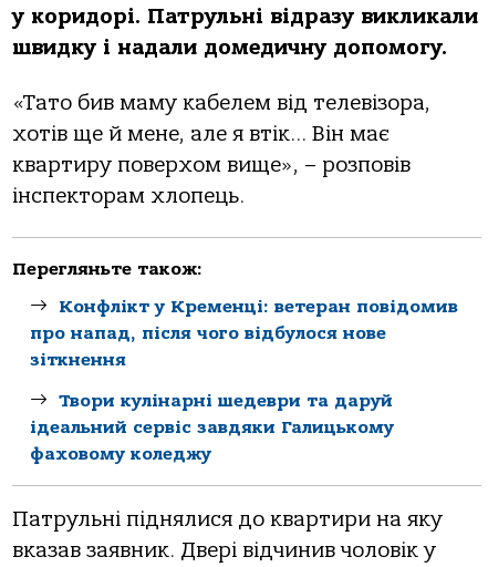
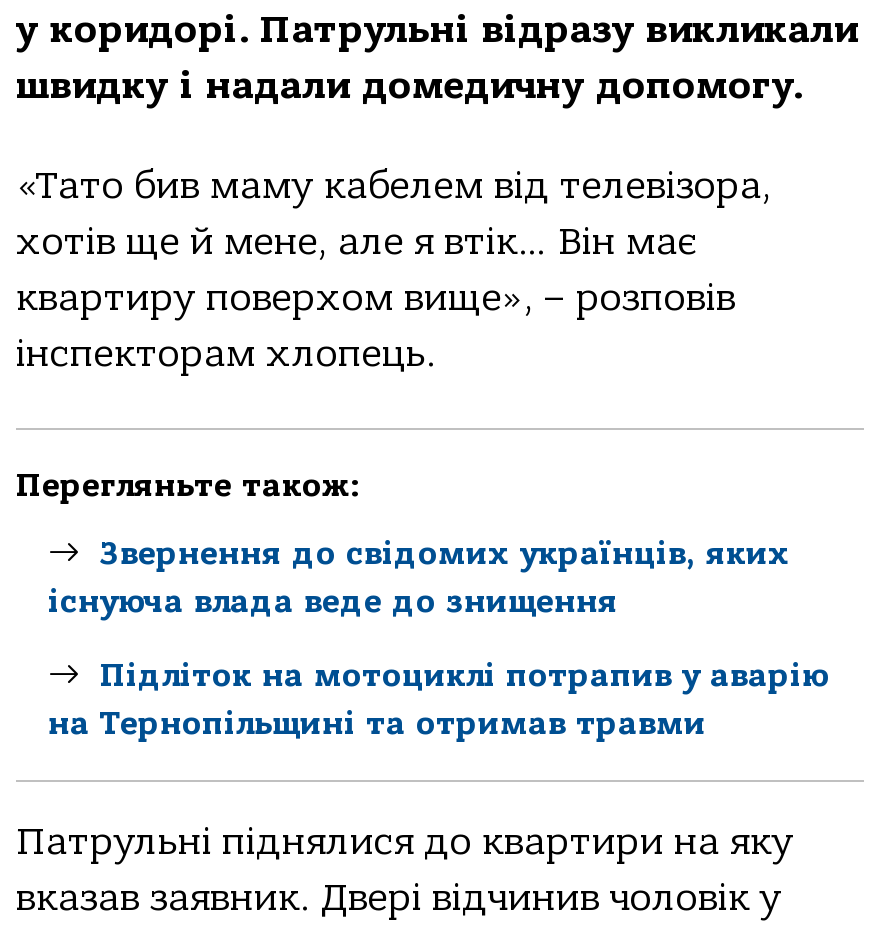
- Конфлікт у Кременці: ветеран повідомив
- про напад, після чого відбулося нове
- зіткнення
+ Звернення до свідомих українців, яких
+ існуюча влада веде до знищення

- Твори кулінарні шедеври та даруй
- ідеальний сервіс завдяки Галицькому
- фаховому коледжу
+ Підліток на мотоциклі потрапив у аварію
+ на Тернопільщині та отримав травми
